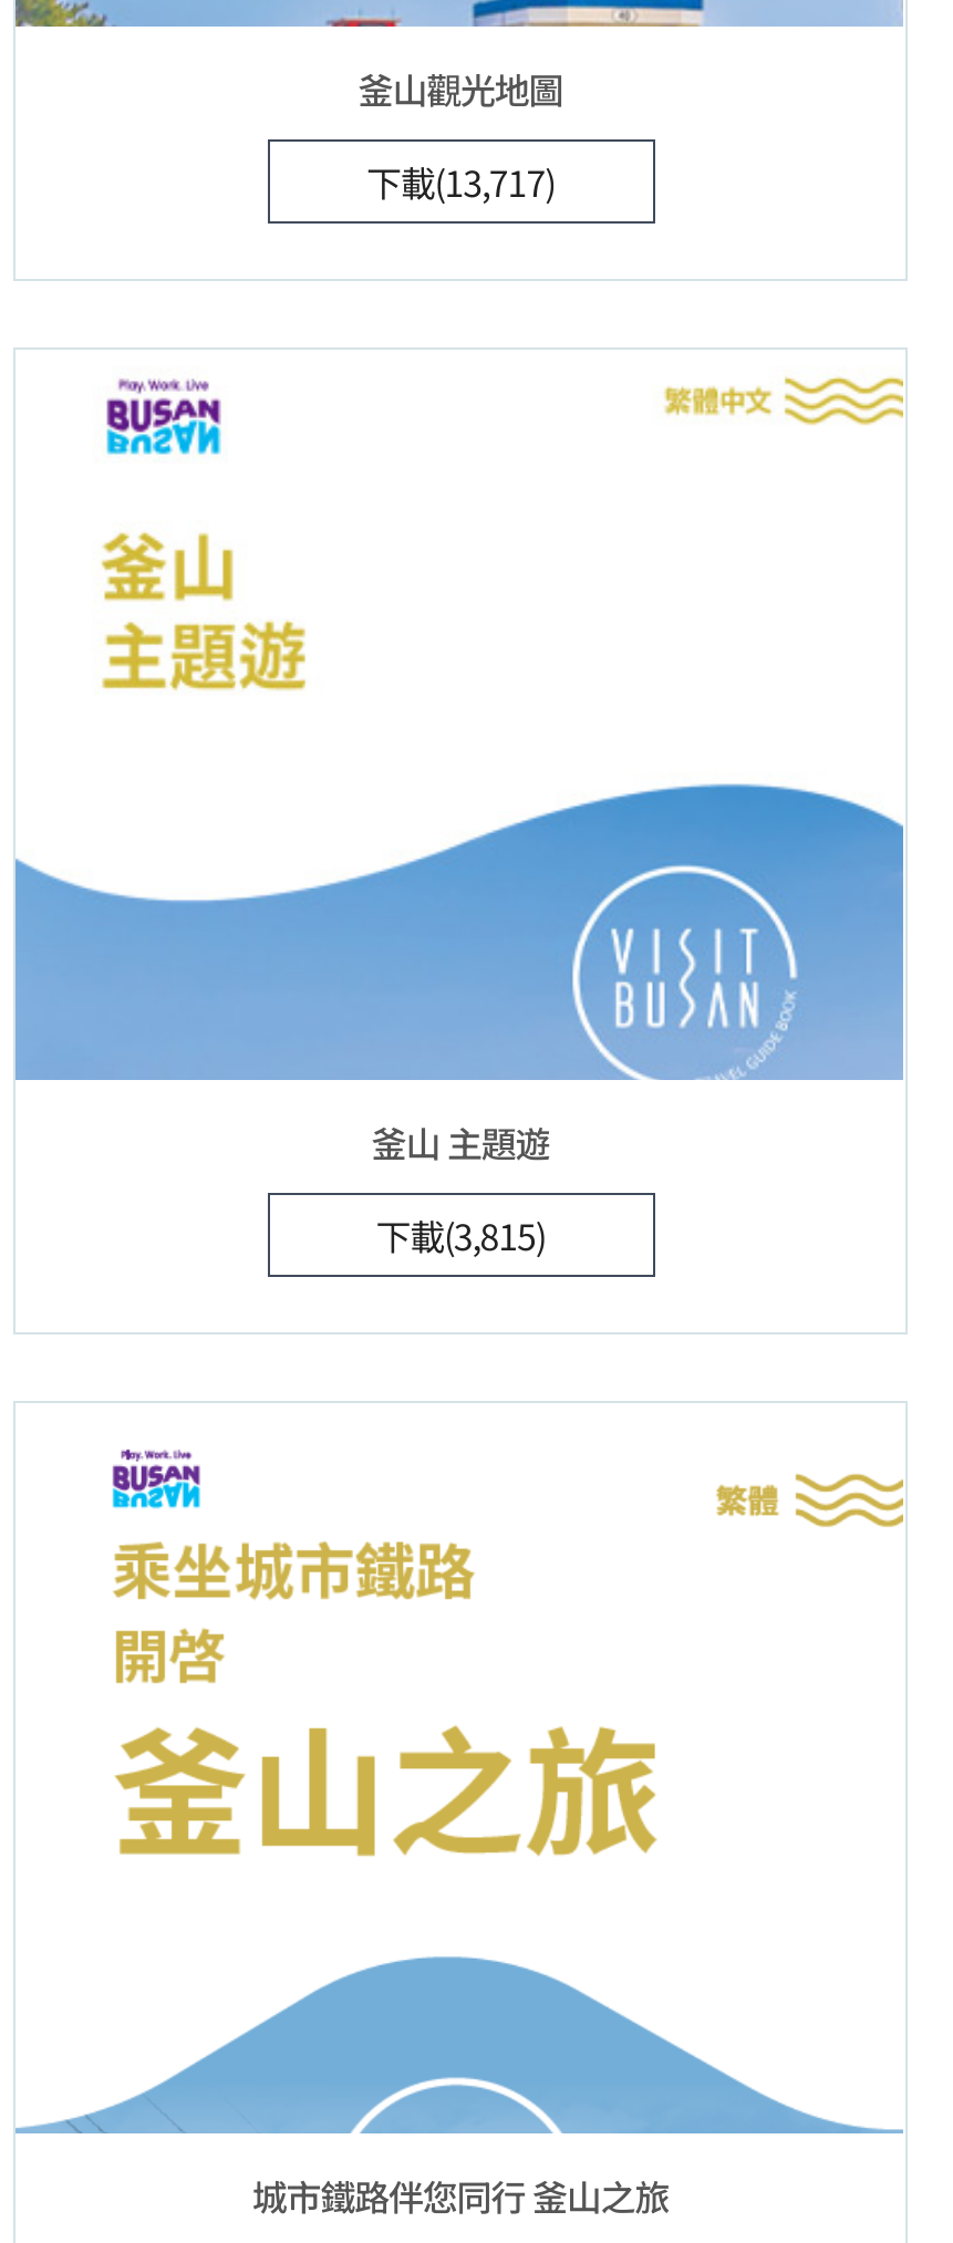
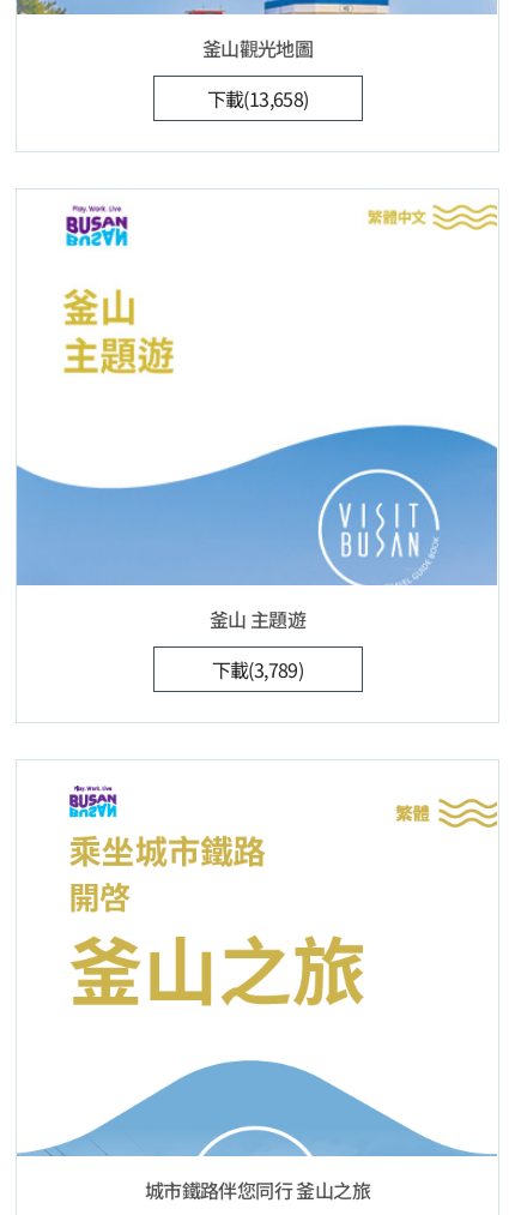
- 下載(13,717)
+ 下載(13,658)

- 下載(3,815)
+ 下載(3,789)
